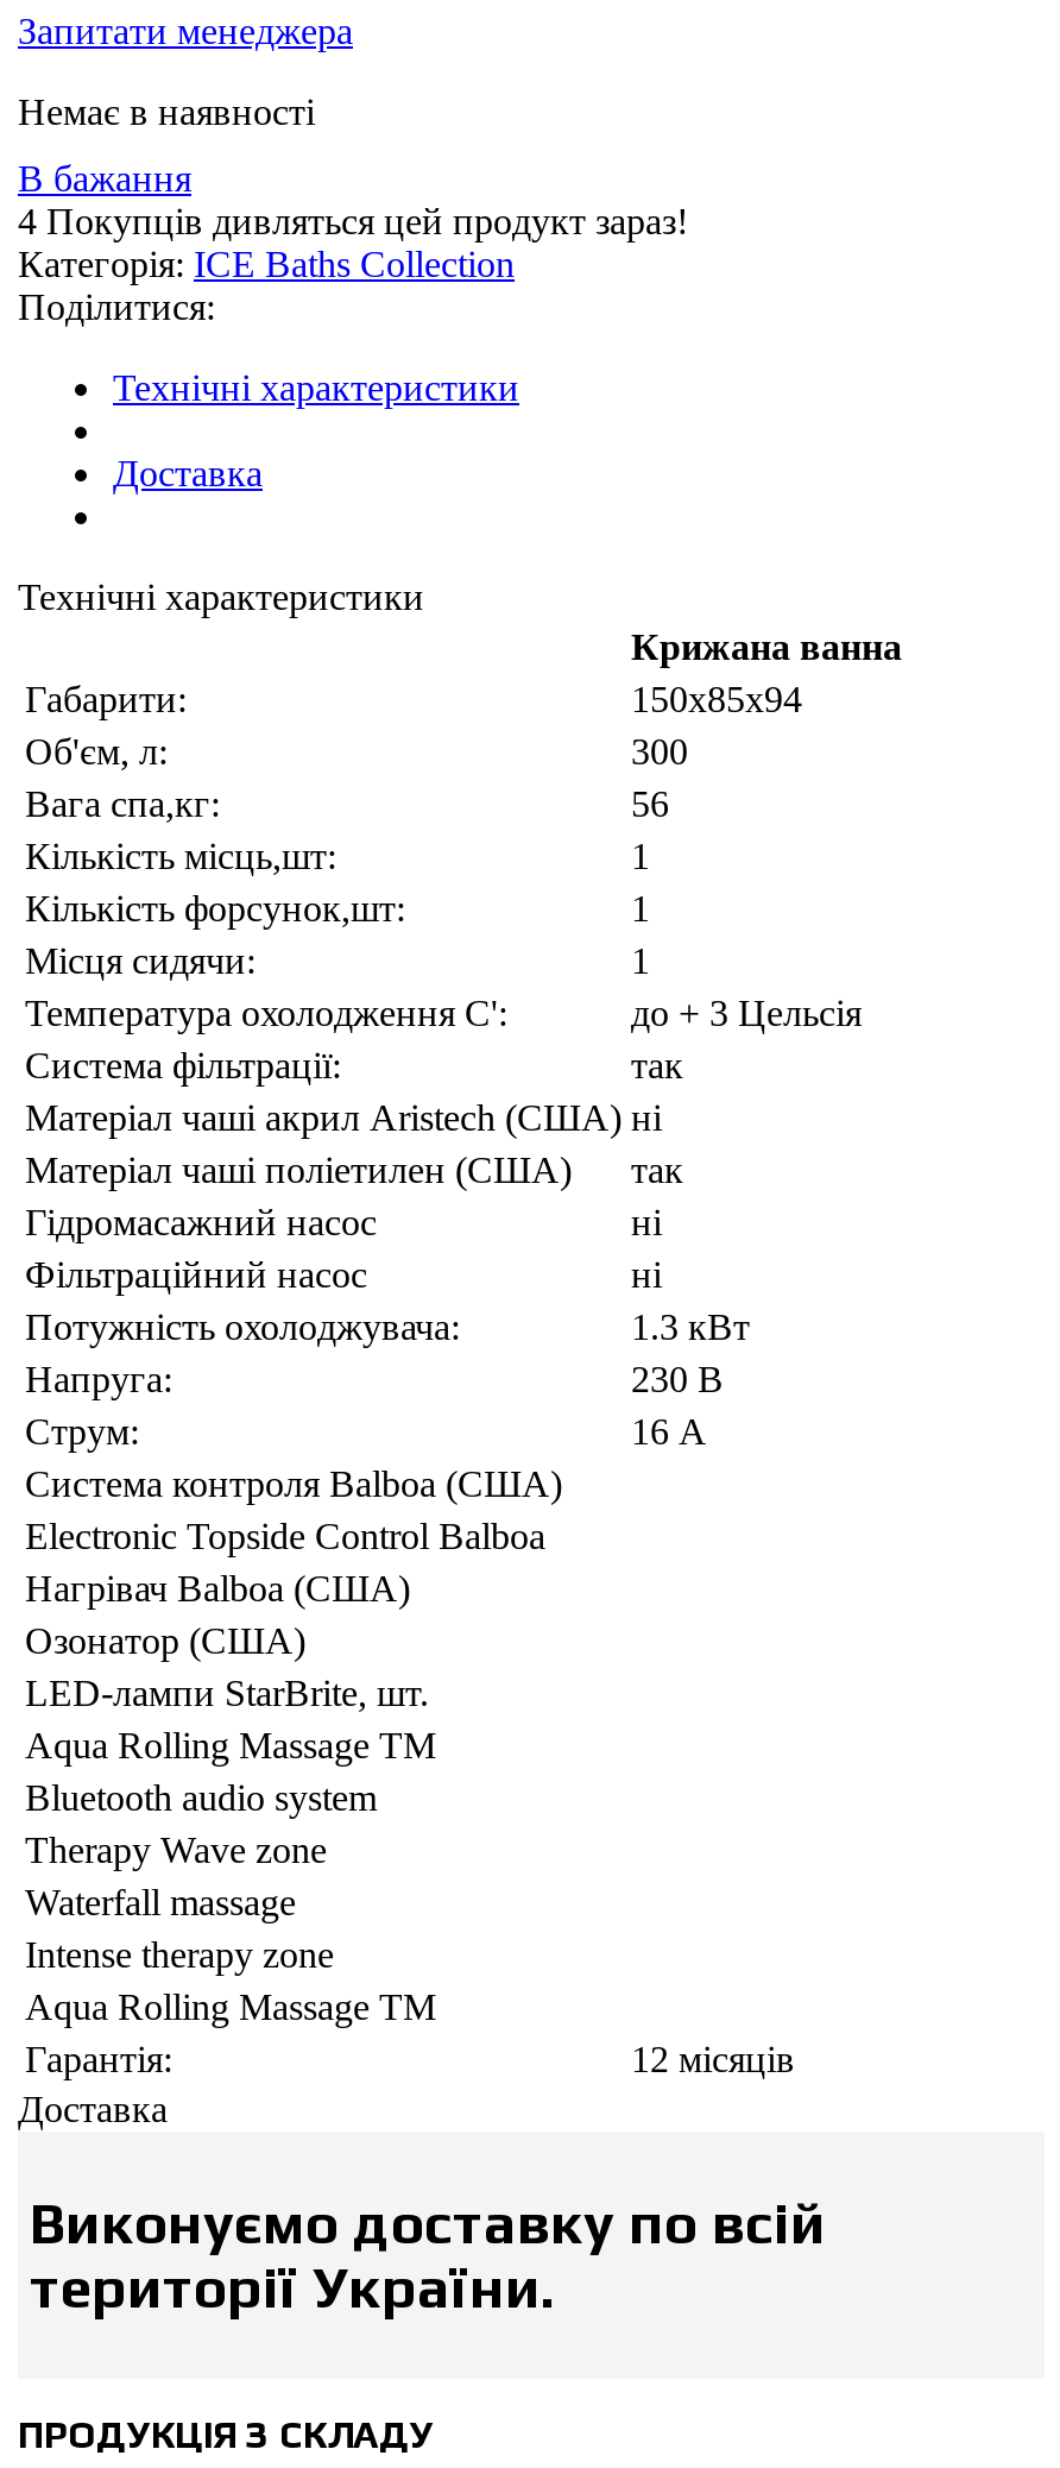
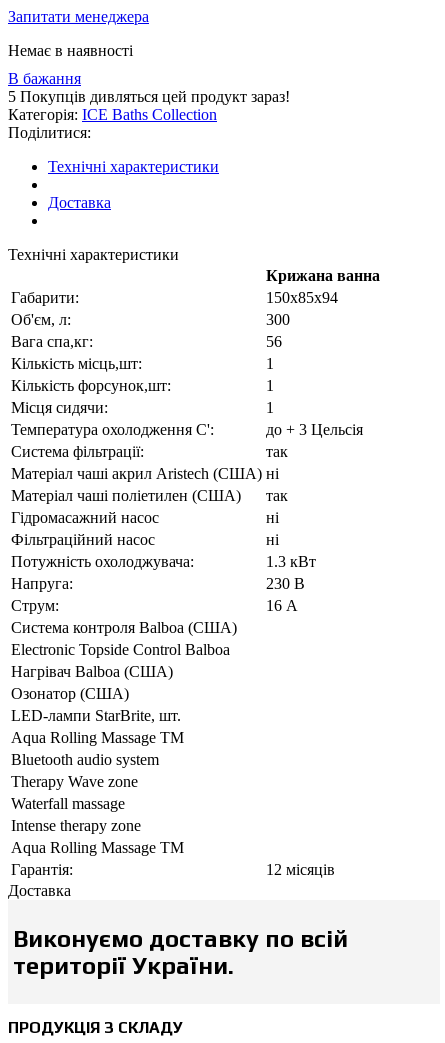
- 4 Покупців дивляться цей продукт зараз!
+ 5 Покупців дивляться цей продукт зараз!
